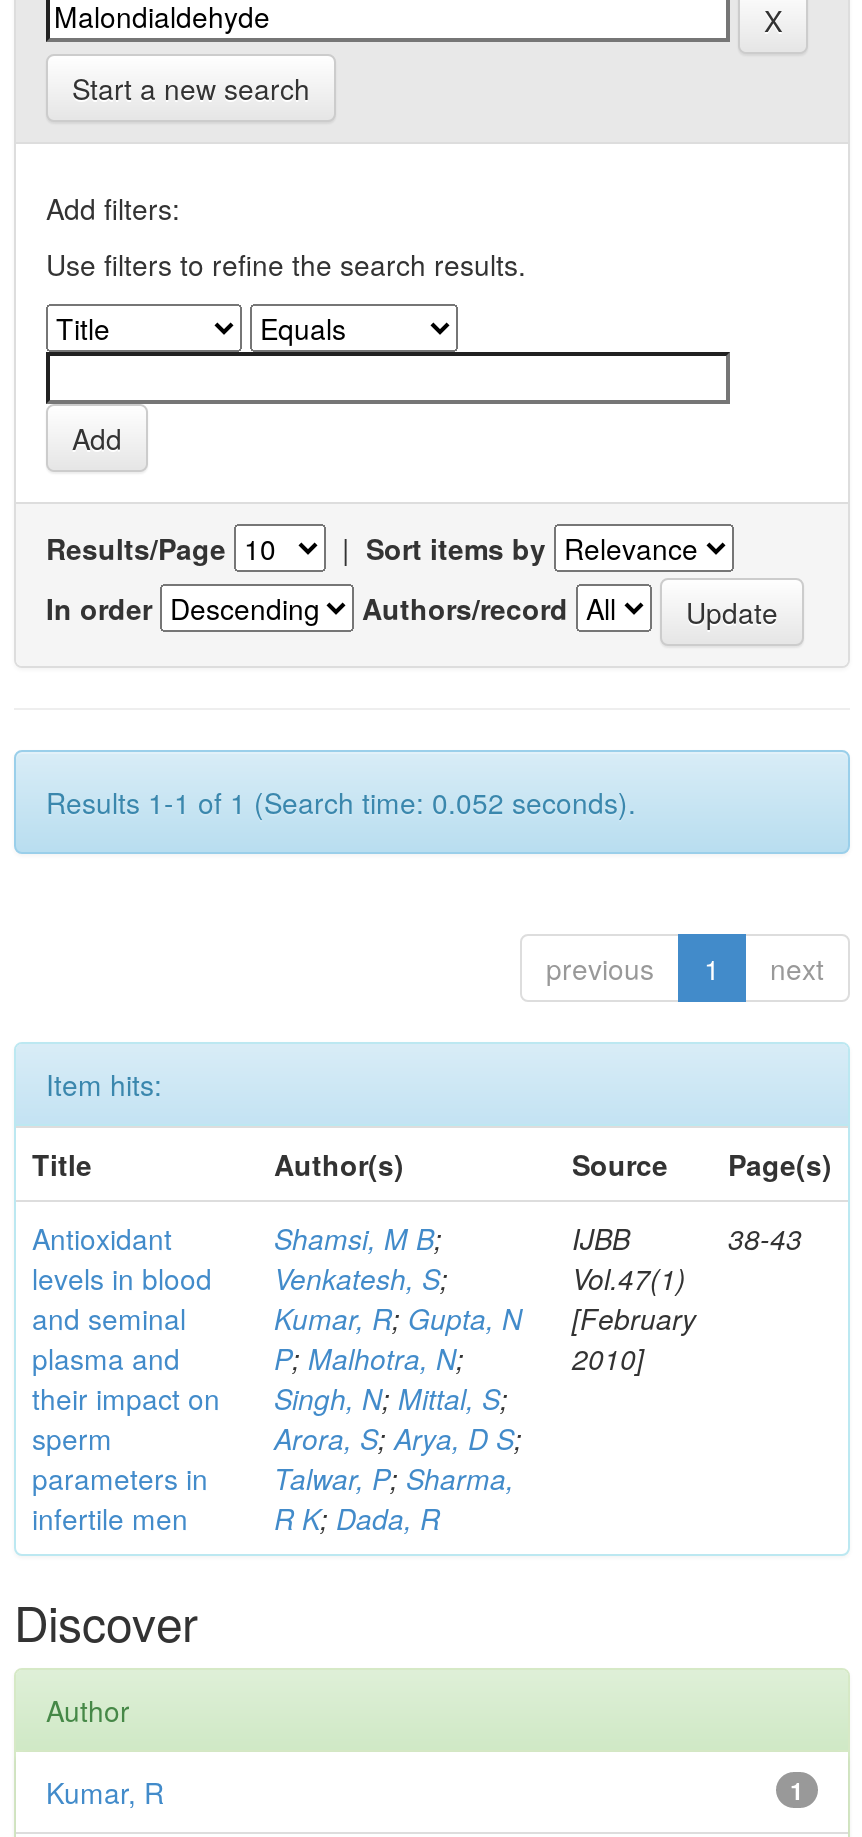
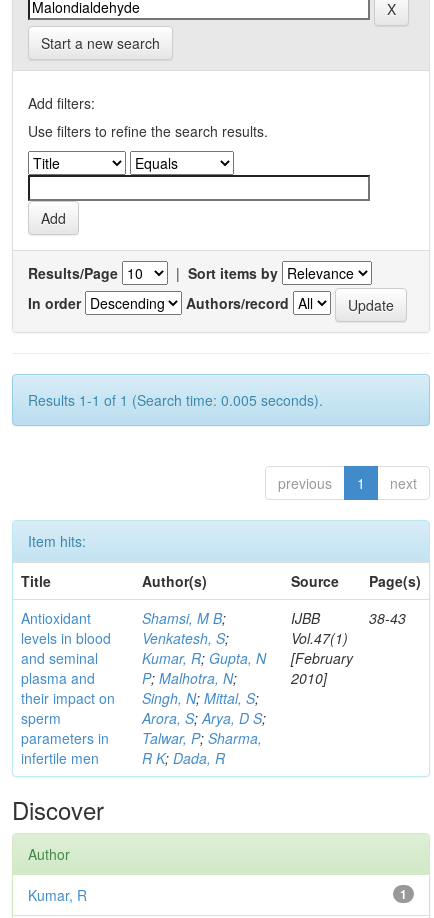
- Results 1-1 of 1 (Search time: 0.052 seconds).
+ Results 1-1 of 1 (Search time: 0.005 seconds).
